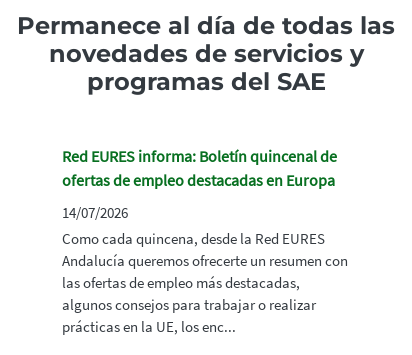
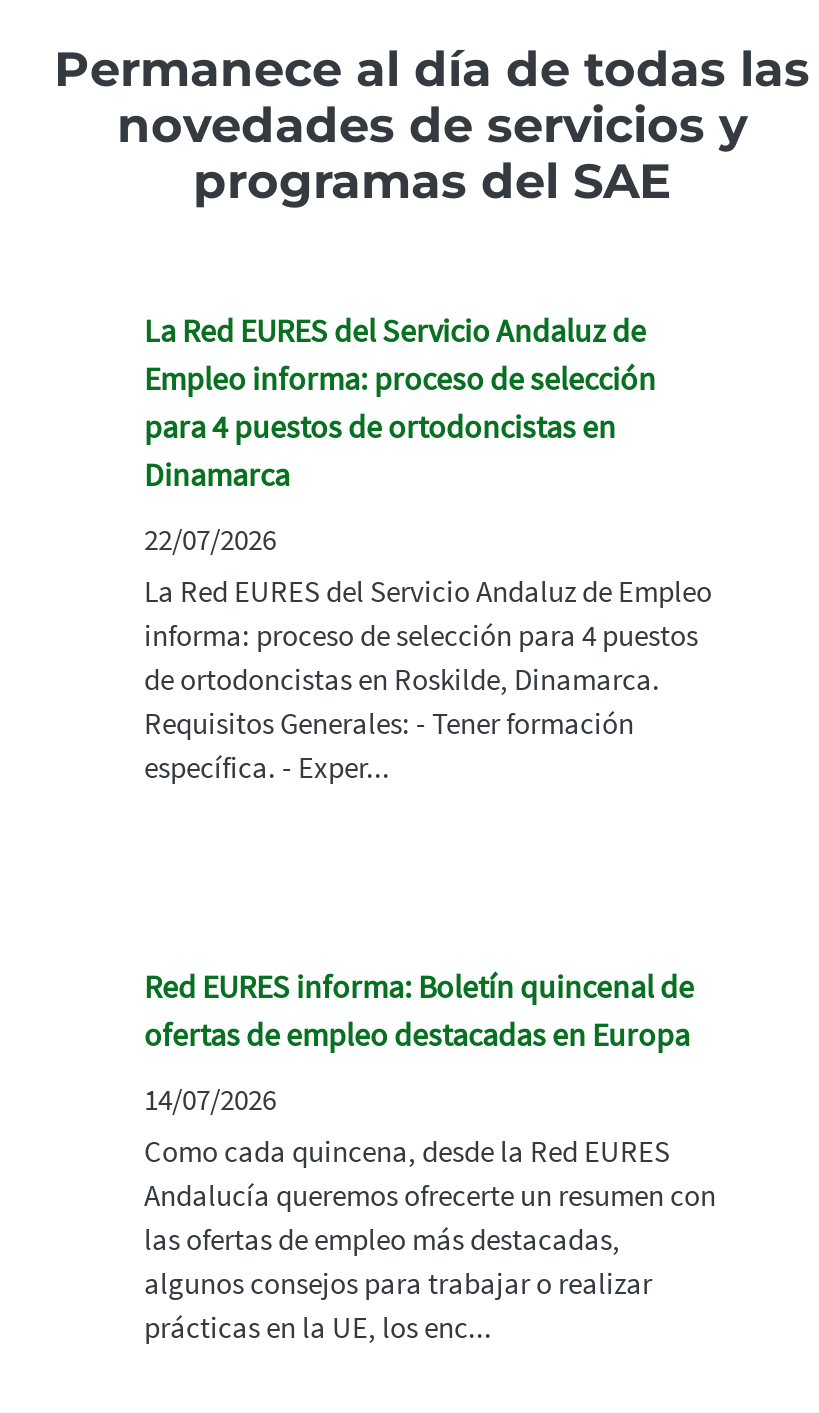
+ La Red EURES del Servicio Andaluz de
+ Empleo informa: proceso de selección
+ para 4 puestos de ortodoncistas en
+ Dinamarca
+ 22/07/2026
+ La Red EURES del Servicio Andaluz de Empleo
+ informa: proceso de selección para 4 puestos
+ de ortodoncistas en Roskilde, Dinamarca.
+ Requisitos Generales: - Tener formación
+ específica. - Exper...
